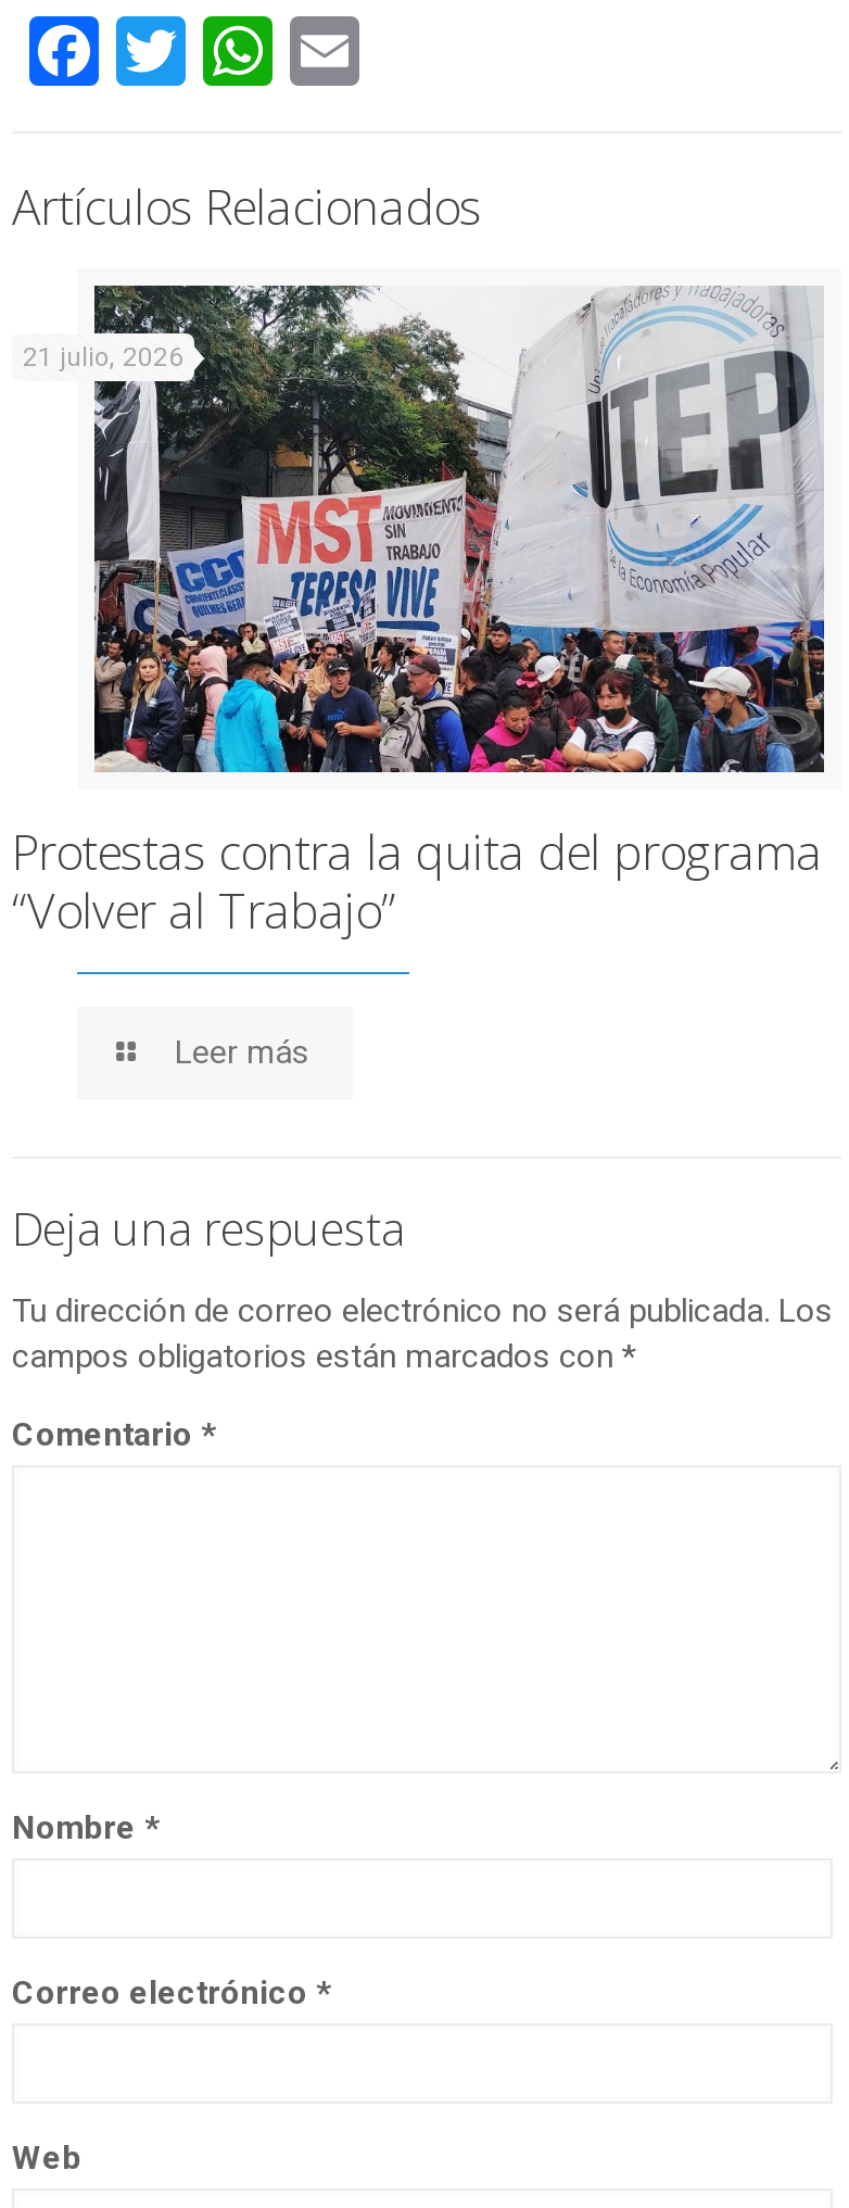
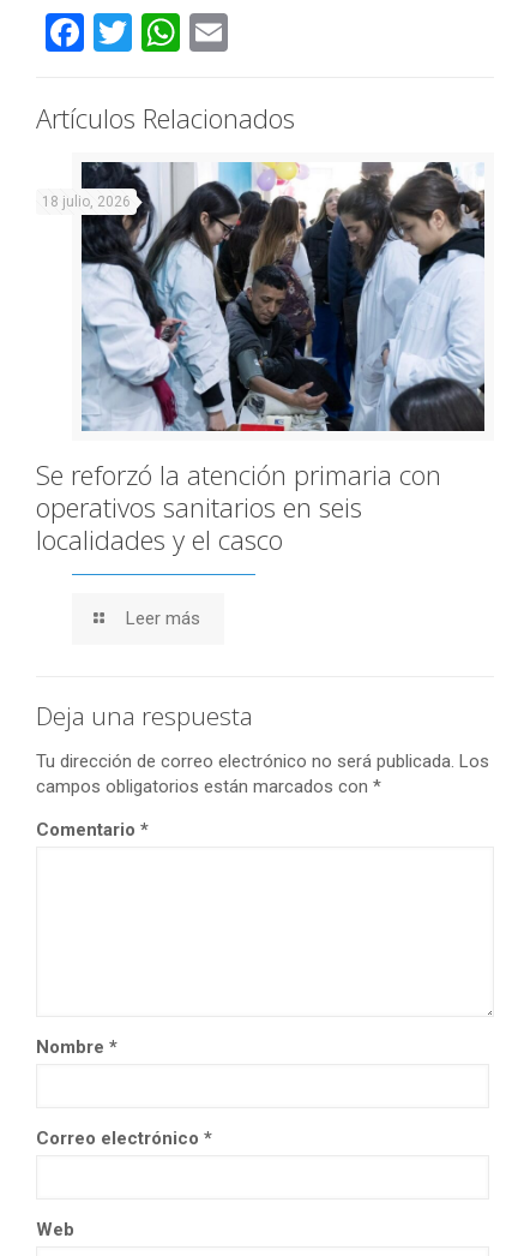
- [image]
- 21 julio, 2026
+ [image]
+ 18 julio, 2026

- Protestas contra la quita del programa
- “Volver al Trabajo”
+ Se reforzó la atención primaria con
+ operativos sanitarios en seis
+ localidades y el casco
